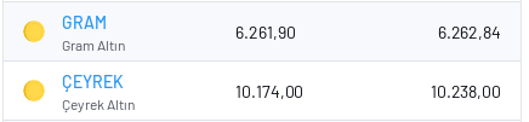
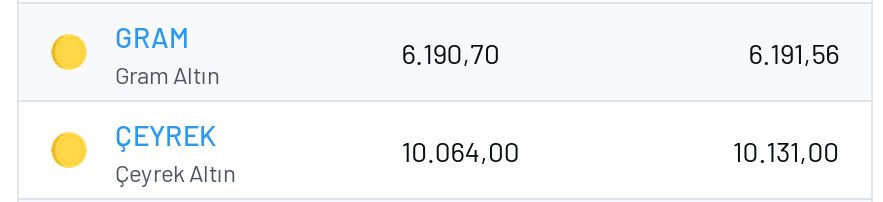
- 6.261,90
+ 6.190,70

- 6.262,84
+ 6.191,56

- 10.174,00
+ 10.064,00

- 10.238,00
+ 10.131,00
